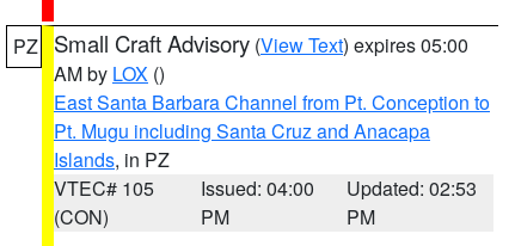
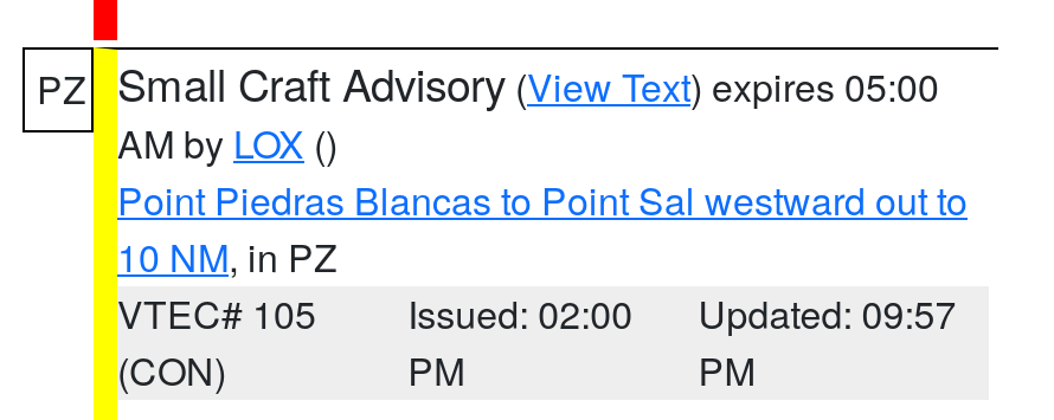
- East Santa Barbara Channel from Pt. Conception to
- Pt. Mugu including Santa Cruz and Anacapa
- Islands, in PZ
+ Point Piedras Blancas to Point Sal westward out to
+ 10 NM, in PZ

- Issued: 04:00
+ Issued: 02:00

- Updated: 02:53
+ Updated: 09:57
